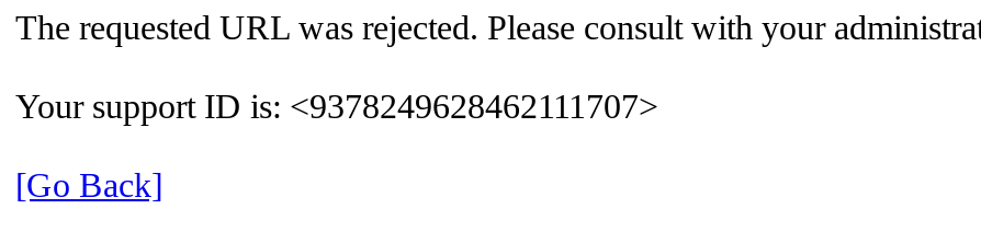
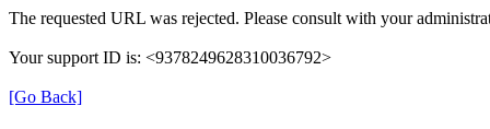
- Your support ID is: <9378249628462111707>
+ Your support ID is: <9378249628310036792>
